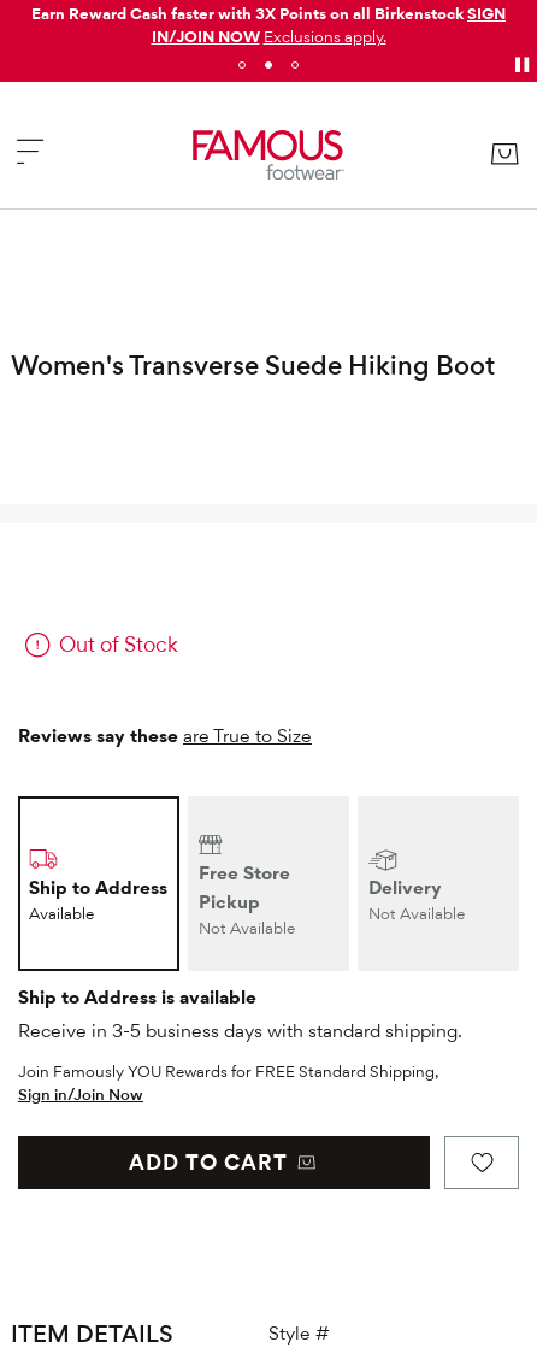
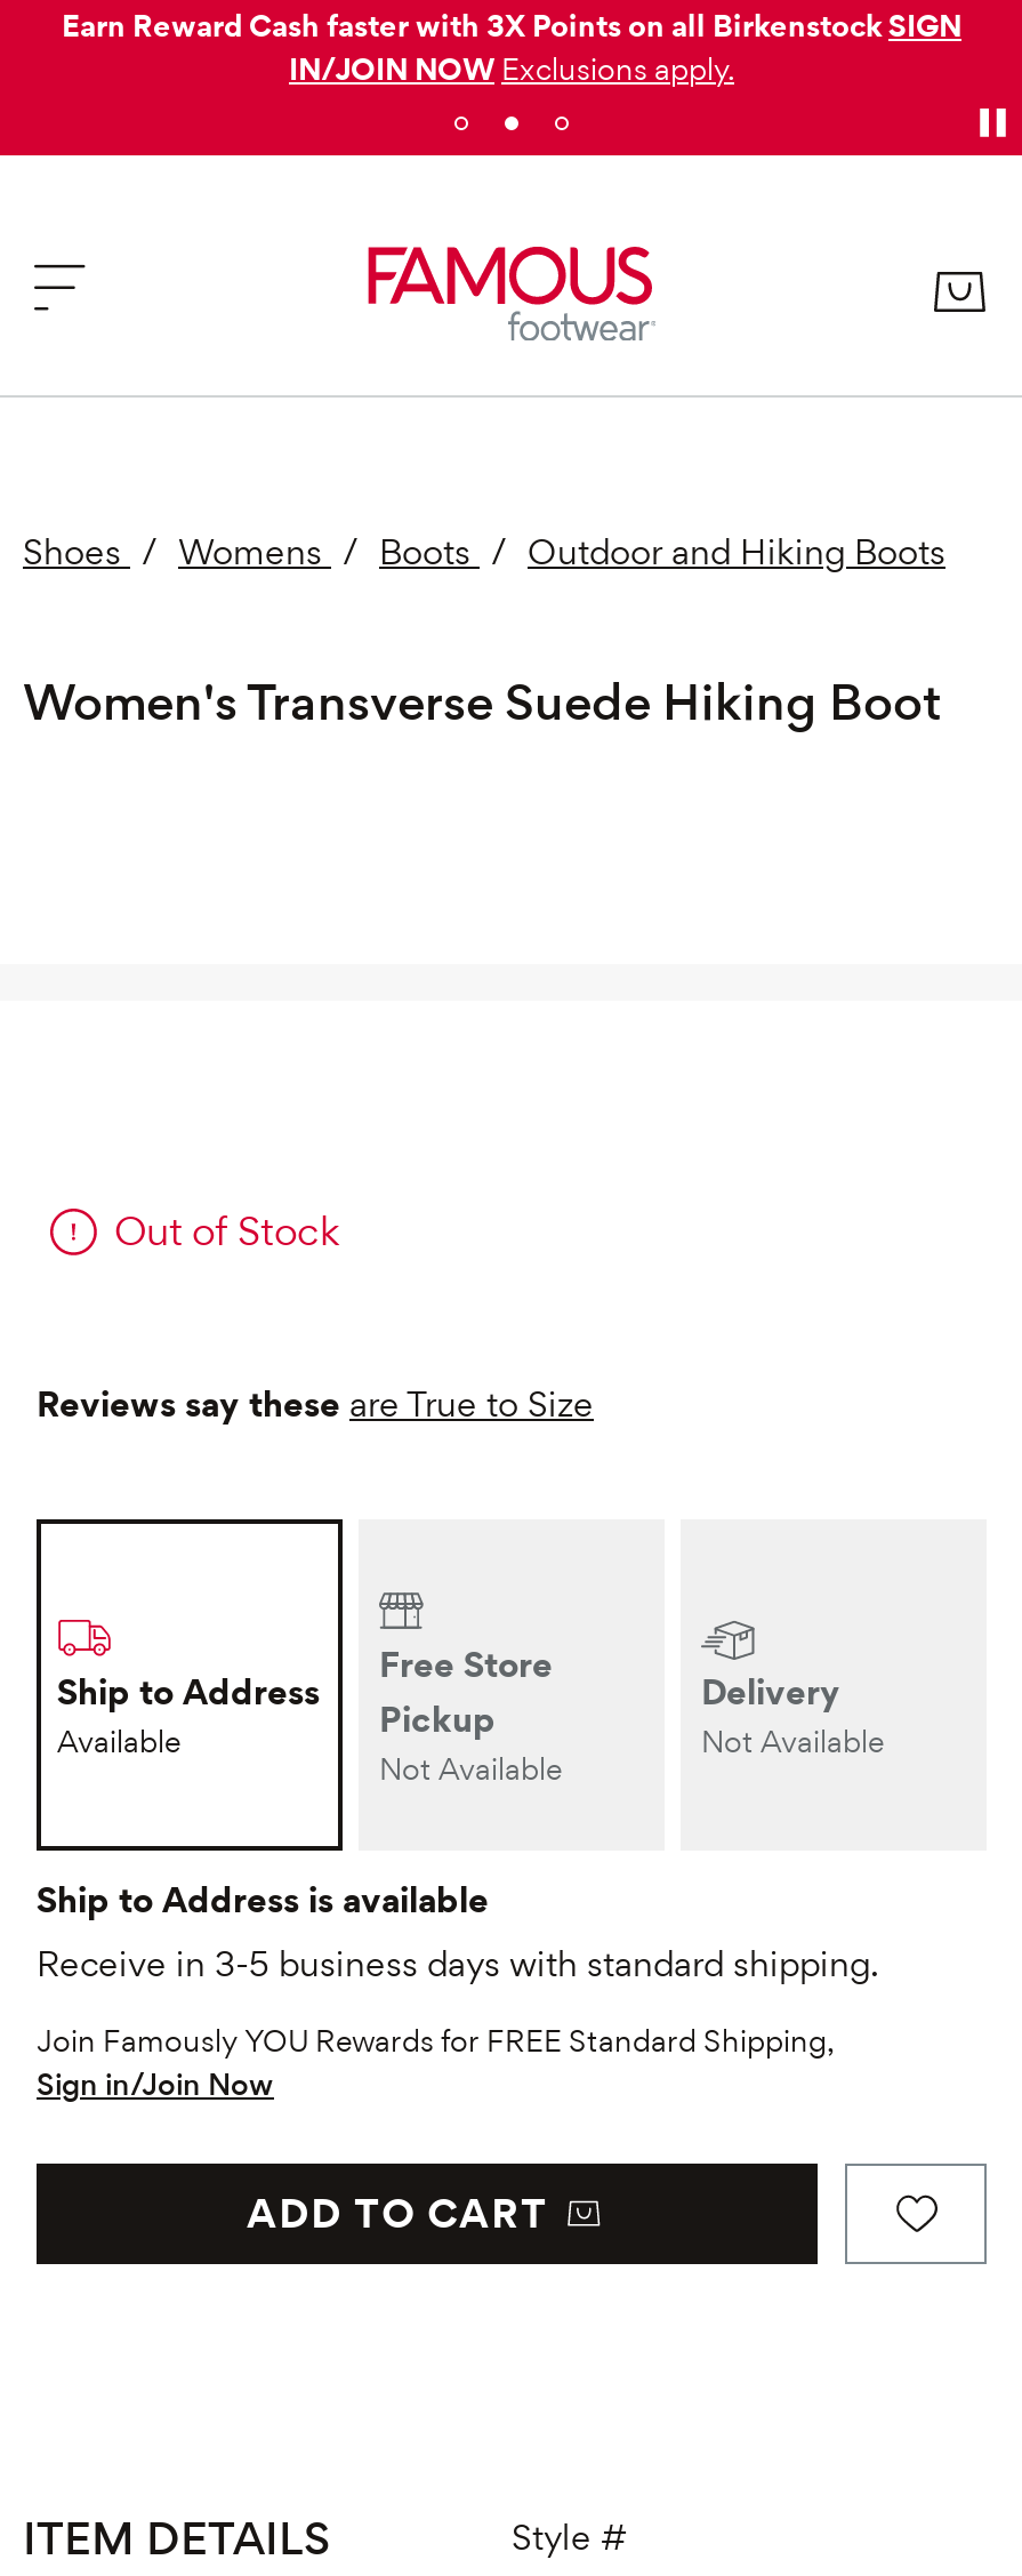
+ Shoes / Womens / Boots / Outdoor and Hiking Boots
